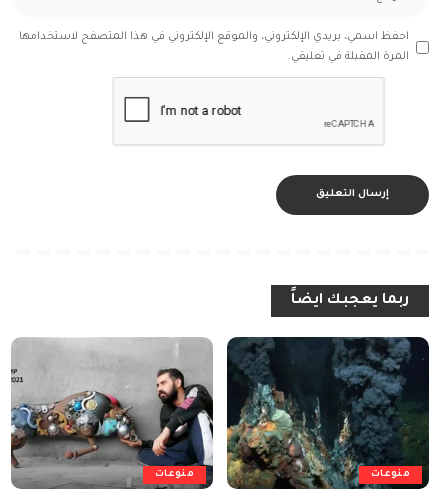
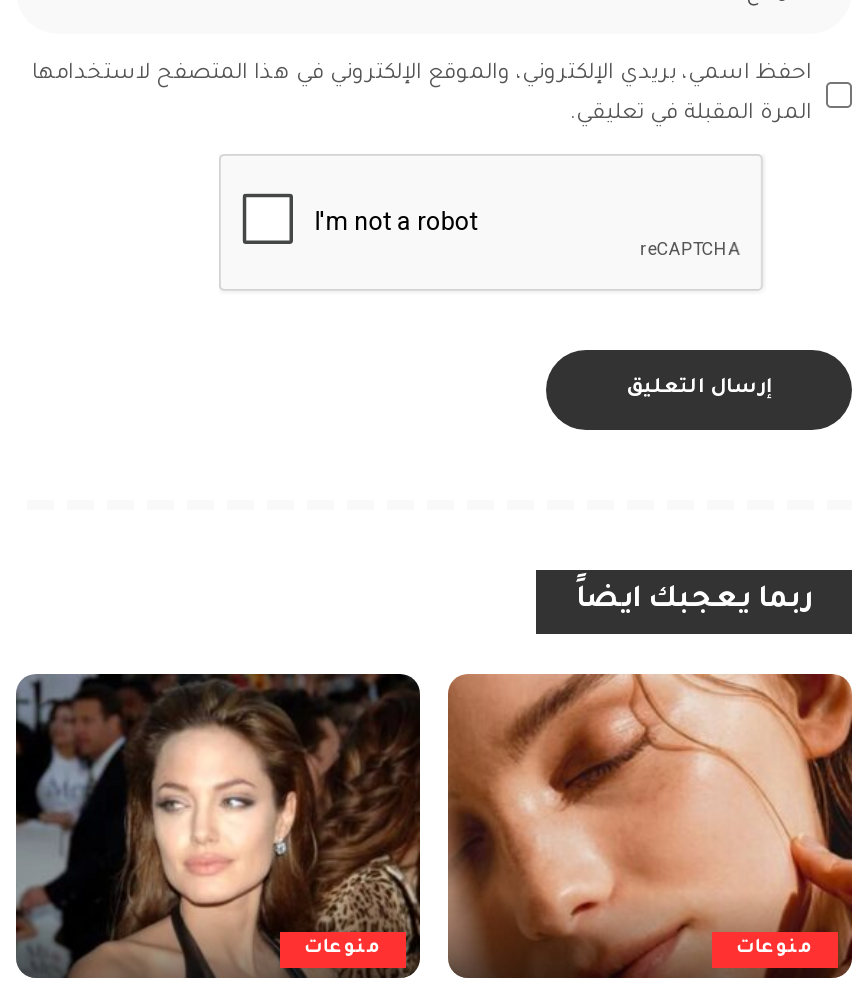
- [image]
+ [image]

- [image]
+ [image]
